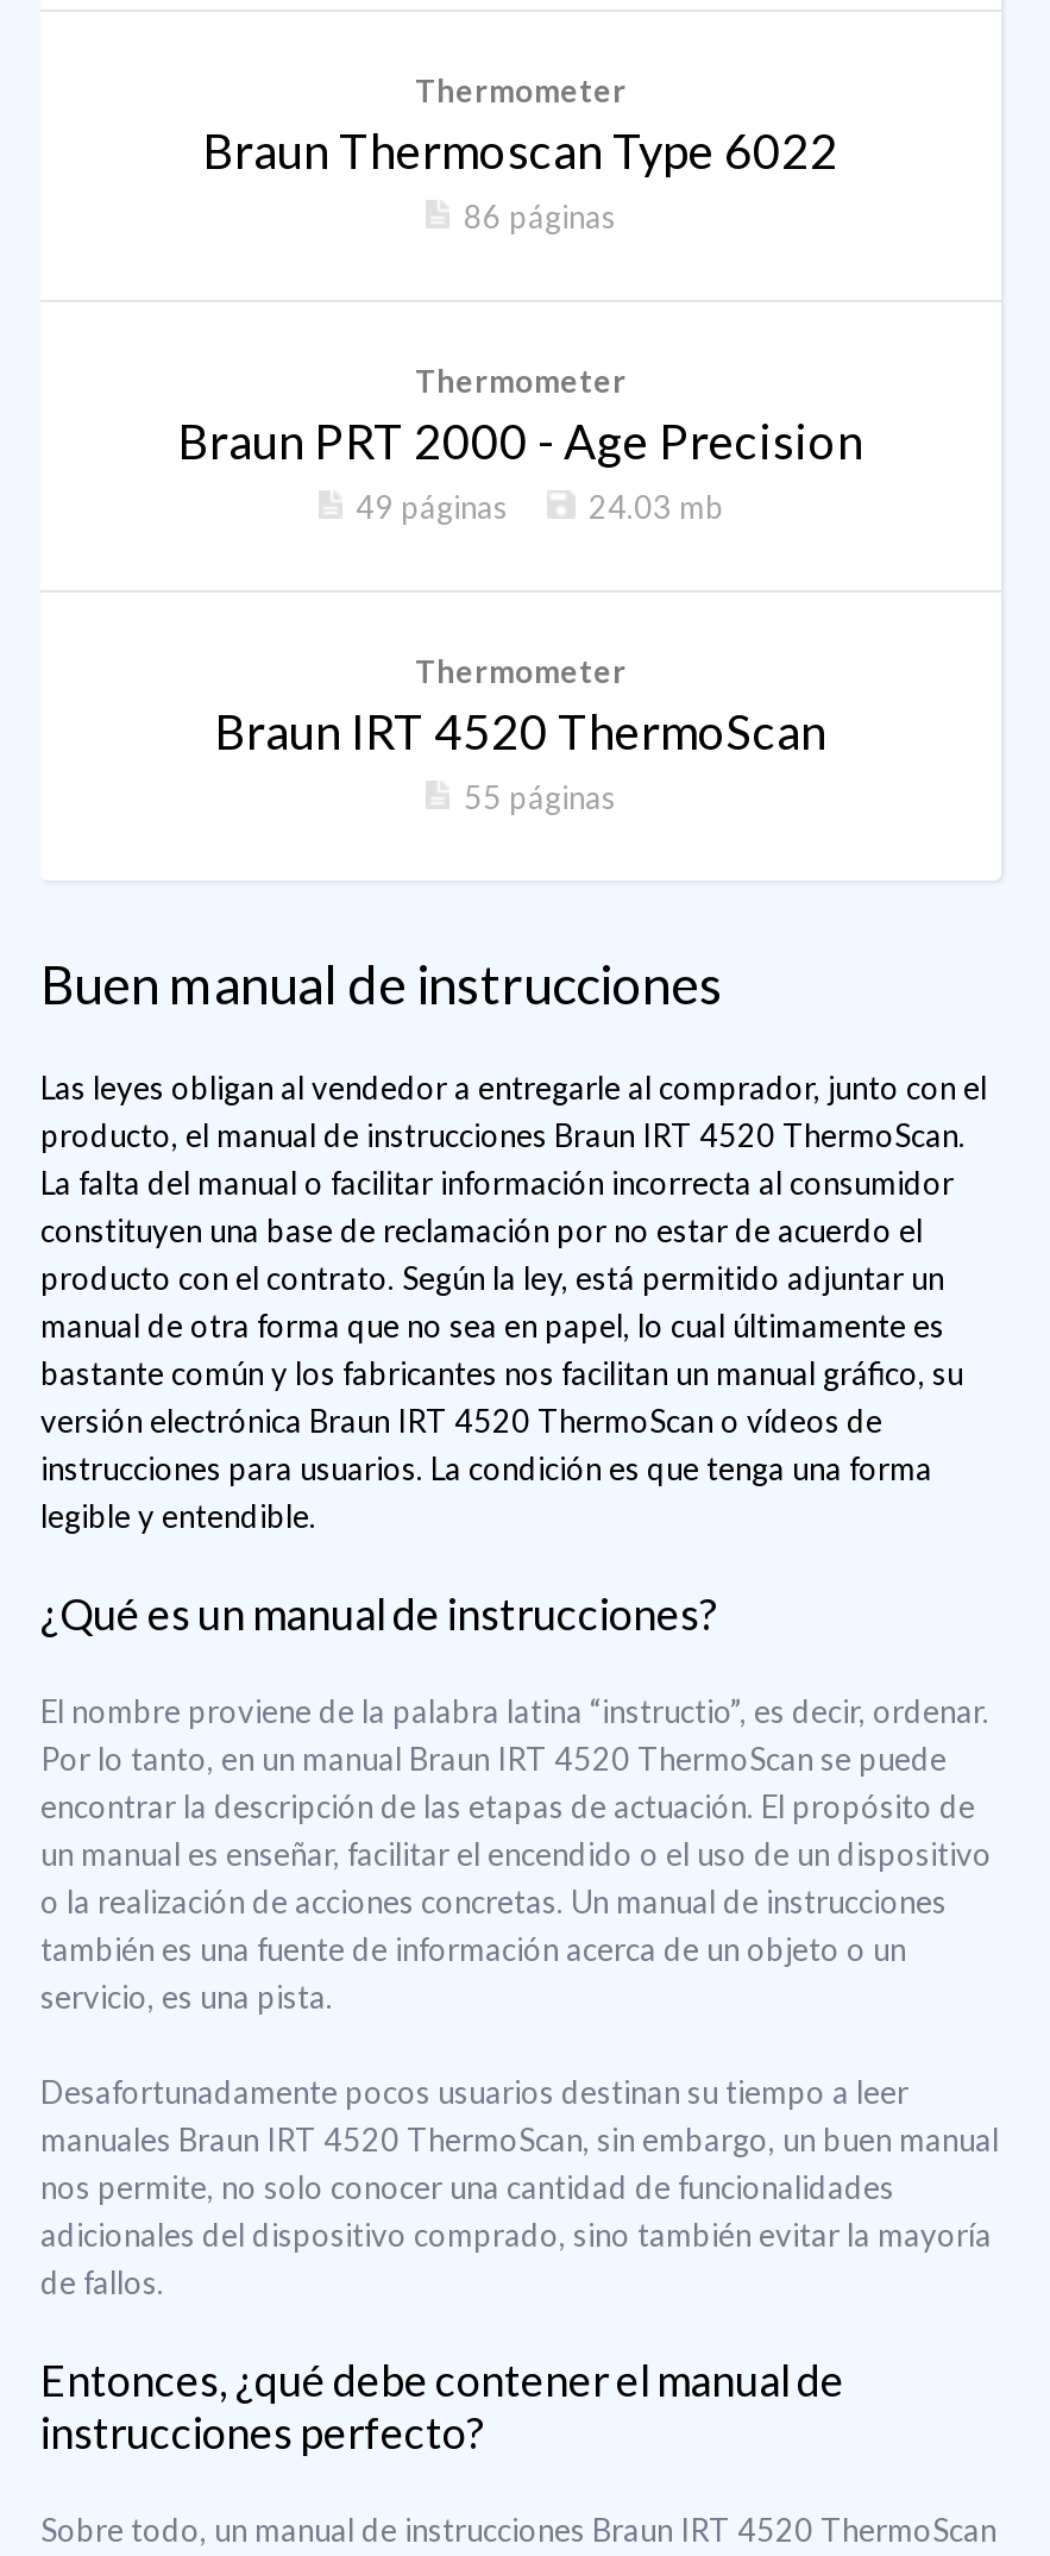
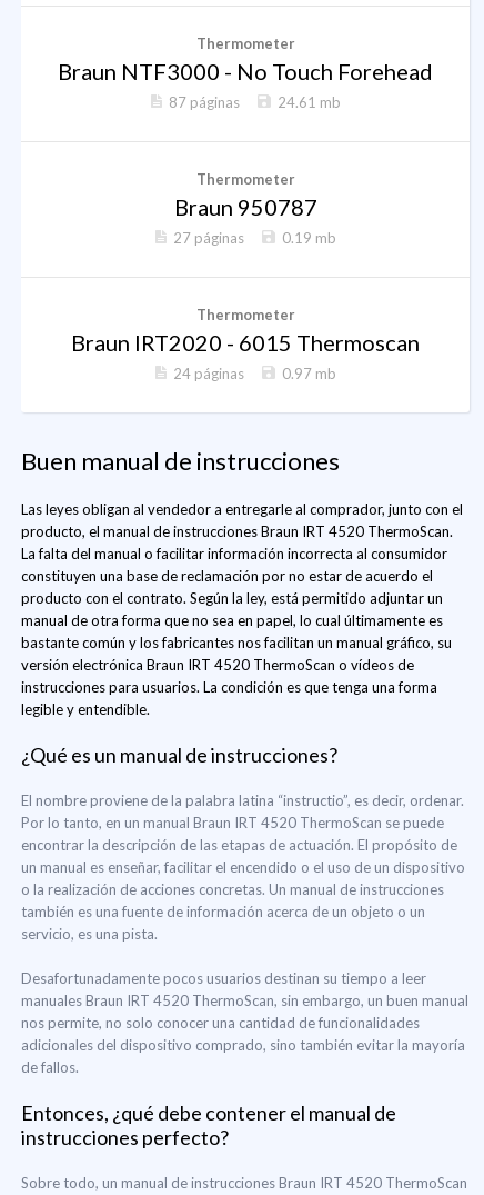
- Braun Thermoscan Type 6022
- 86 páginas
+ Braun NTF3000 - No Touch Forehead
+ 87 páginas
+ 24.61 mb

- Braun PRT 2000 - Age Precision
- 49 páginas
- 24.03 mb
+ Braun 950787
+ 27 páginas
+ 0.19 mb

- Braun IRT 4520 ThermoScan
- 55 páginas
+ Braun IRT2020 - 6015 Thermoscan
+ 24 páginas
+ 0.97 mb
